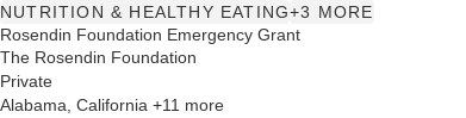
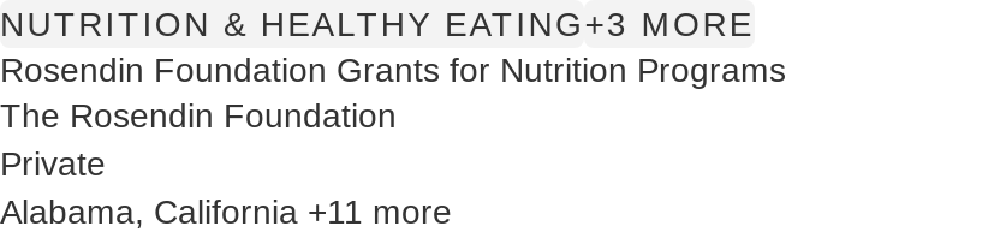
- Rosendin Foundation Emergency Grant
+ Rosendin Foundation Grants for Nutrition Programs
